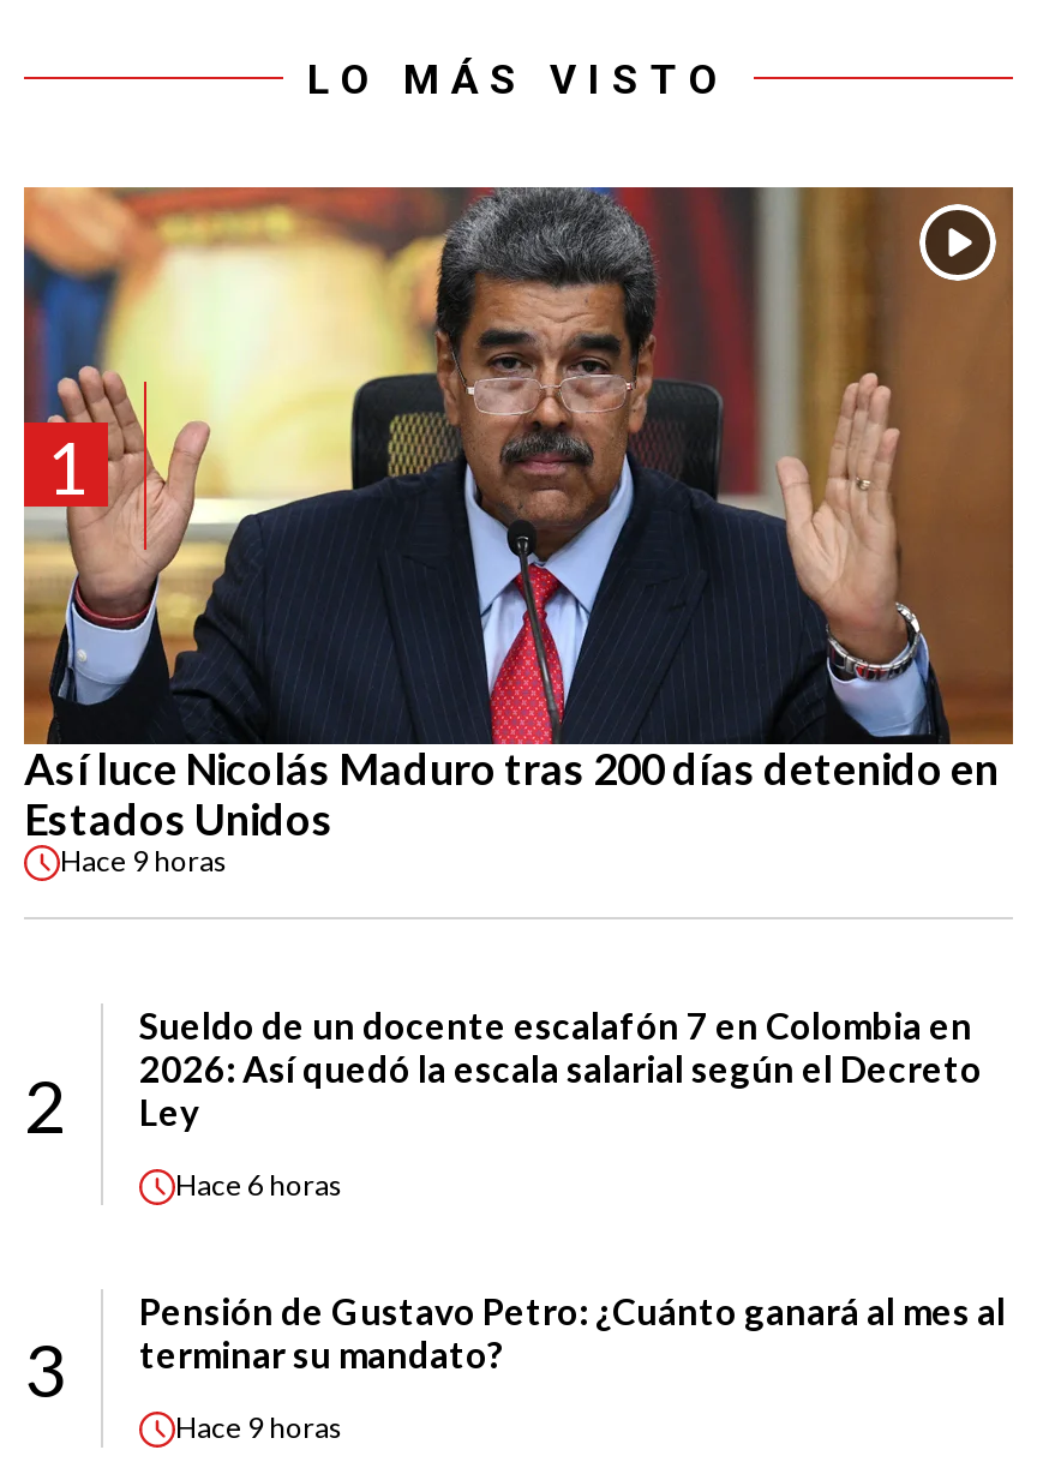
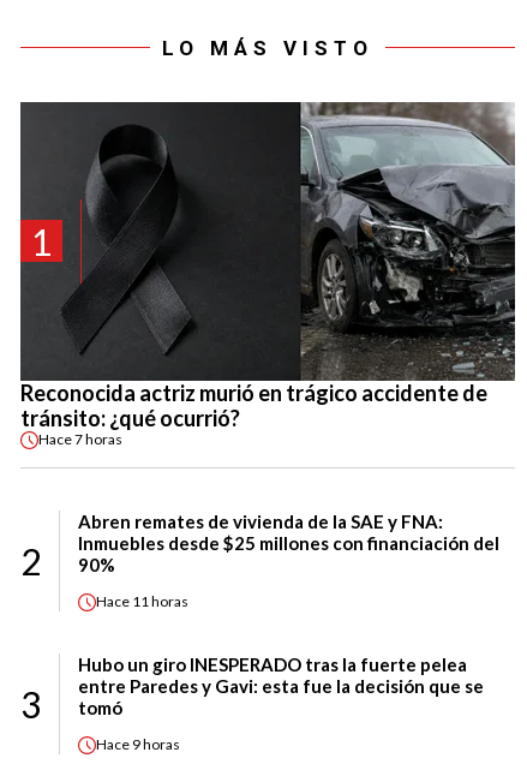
- [image]
- Así luce Nicolás Maduro tras 200 días detenido en
- Estados Unidos
- Hace 9 horas
+ [image]
+ Reconocida actriz murió en trágico accidente de
+ tránsito: ¿qué ocurrió?
+ Hace 7 horas

- Sueldo de un docente escalafón 7 en Colombia en
- 2026: Así quedó la escala salarial según el Decreto
- Ley
+ Abren remates de vivienda de la SAE y FNA:
+ Inmuebles desde $25 millones con financiación del
+ 90%

- Hace 6 horas
+ Hace 11 horas

- Pensión de Gustavo Petro: ¿Cuánto ganará al mes al
- terminar su mandato?
+ Hubo un giro INESPERADO tras la fuerte pelea
+ entre Paredes y Gavi: esta fue la decisión que se
+ tomó
